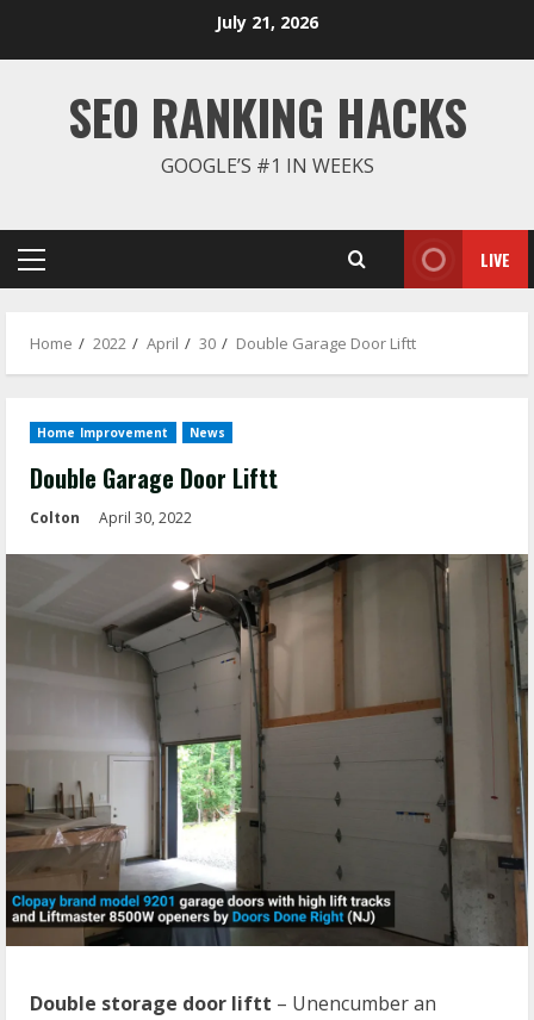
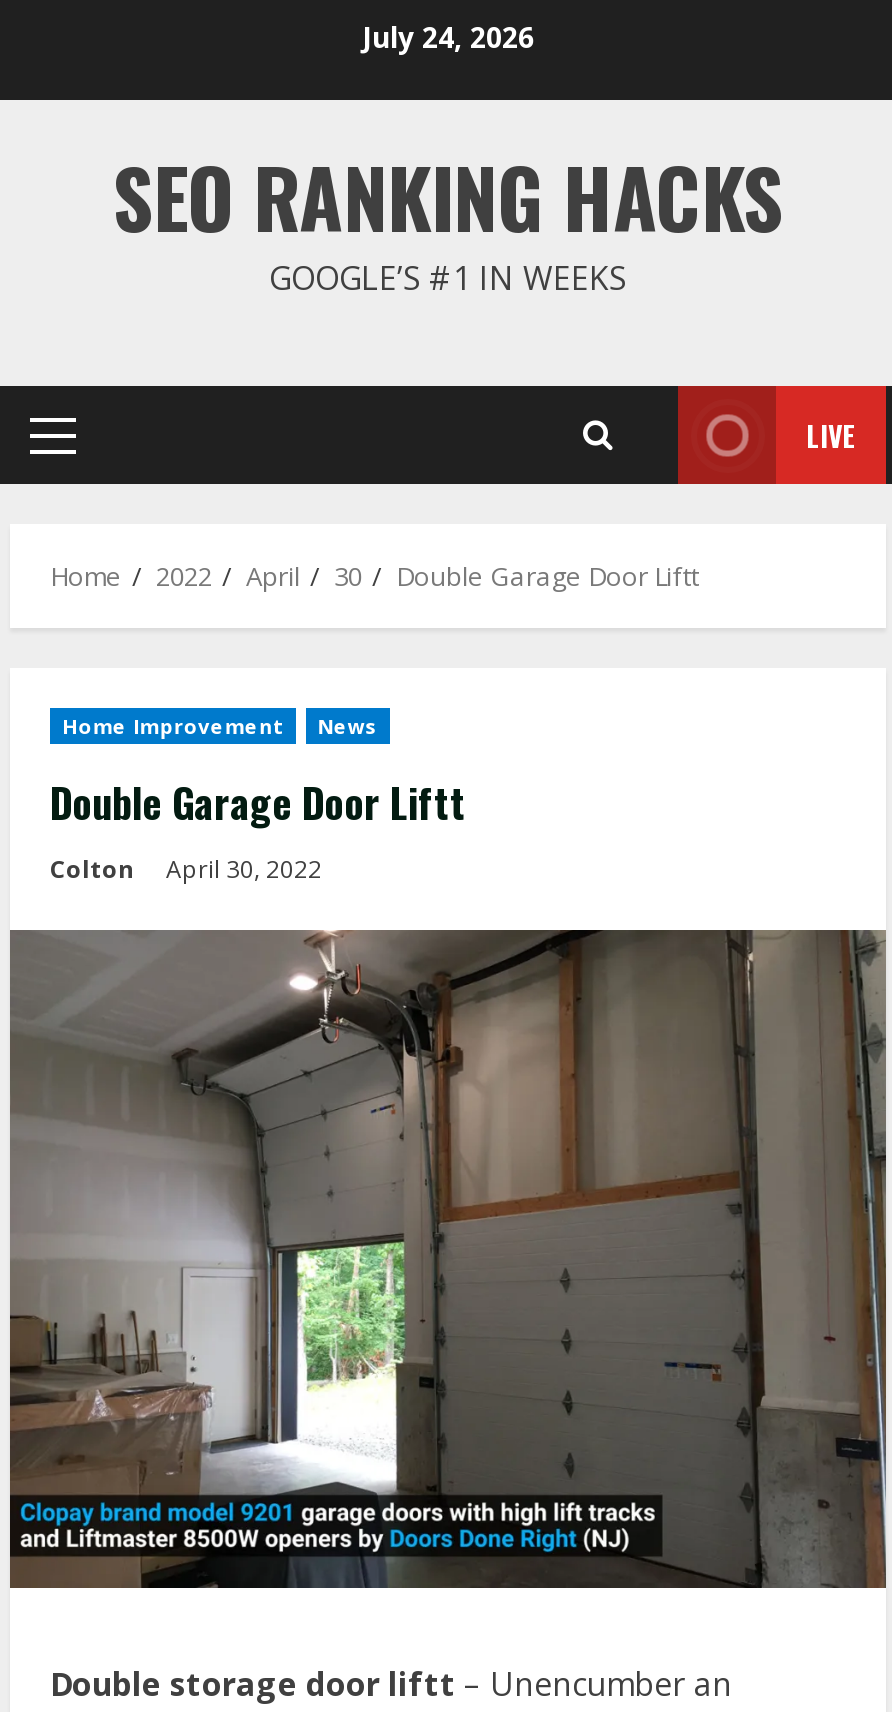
- July 21, 2026
+ July 24, 2026
